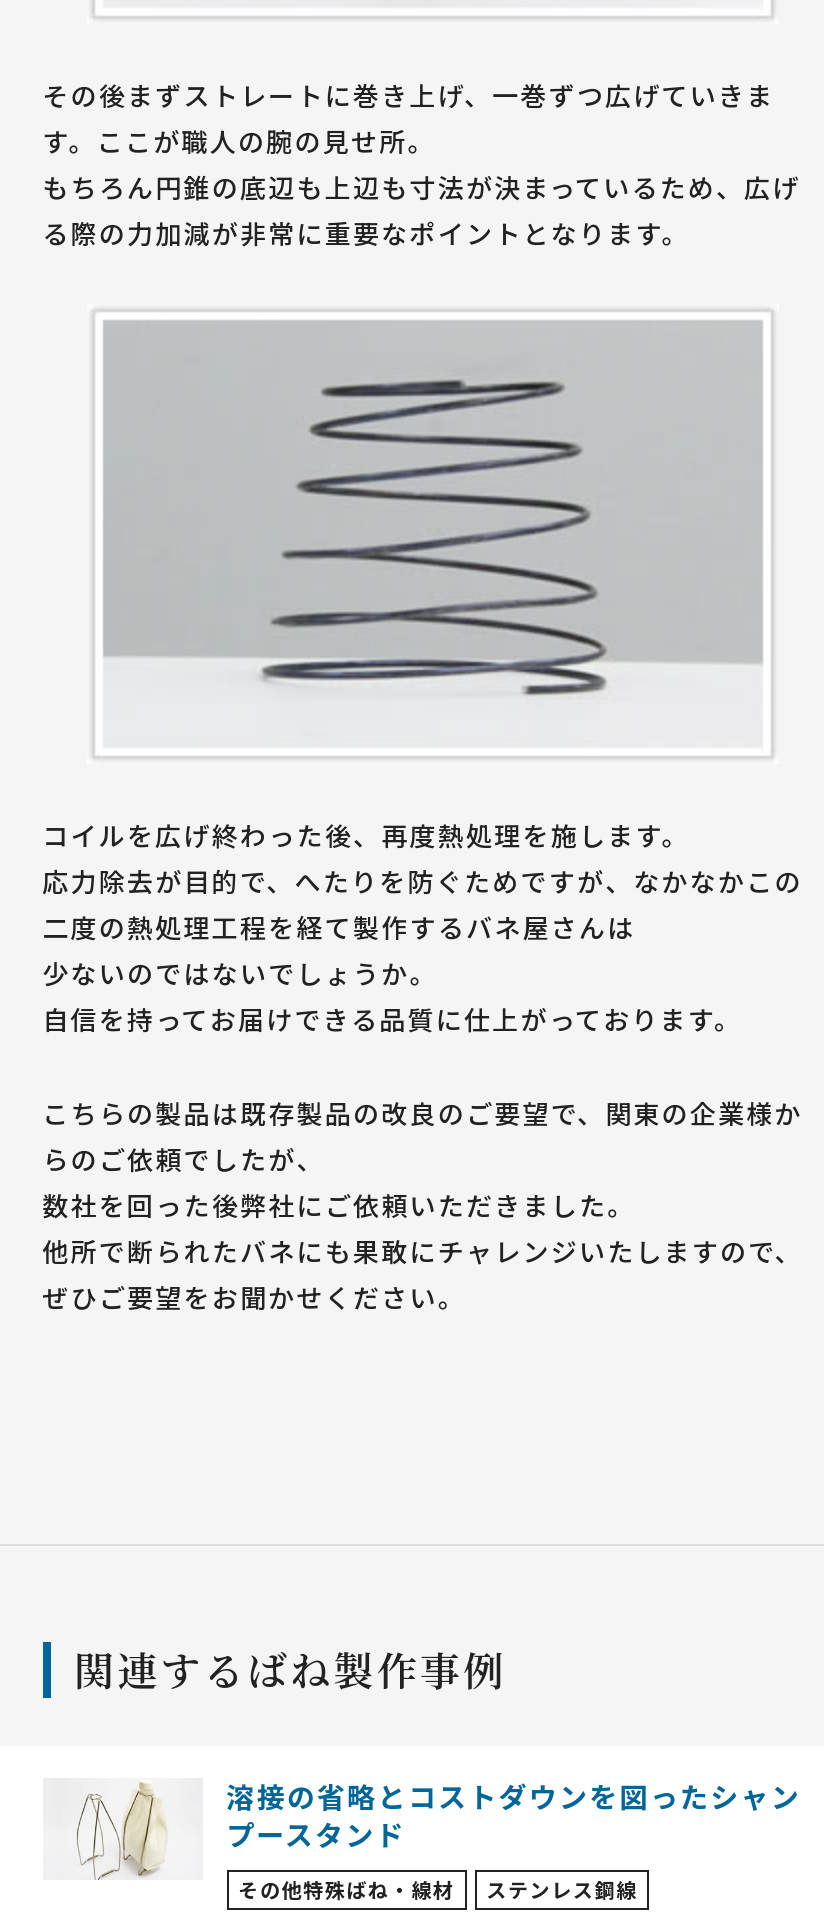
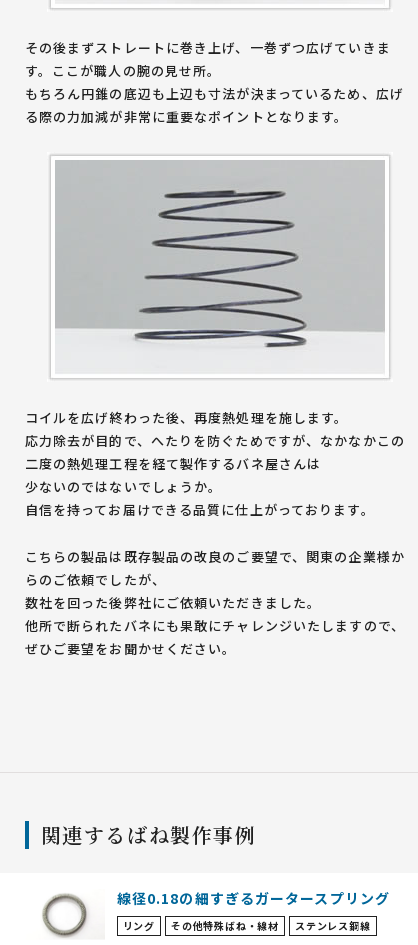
- [image]
- 溶接の省略とコストダウンを図ったシャン
- プースタンド
+ [image]
+ 線径0.18の細すぎるガータースプリング
+ リング
